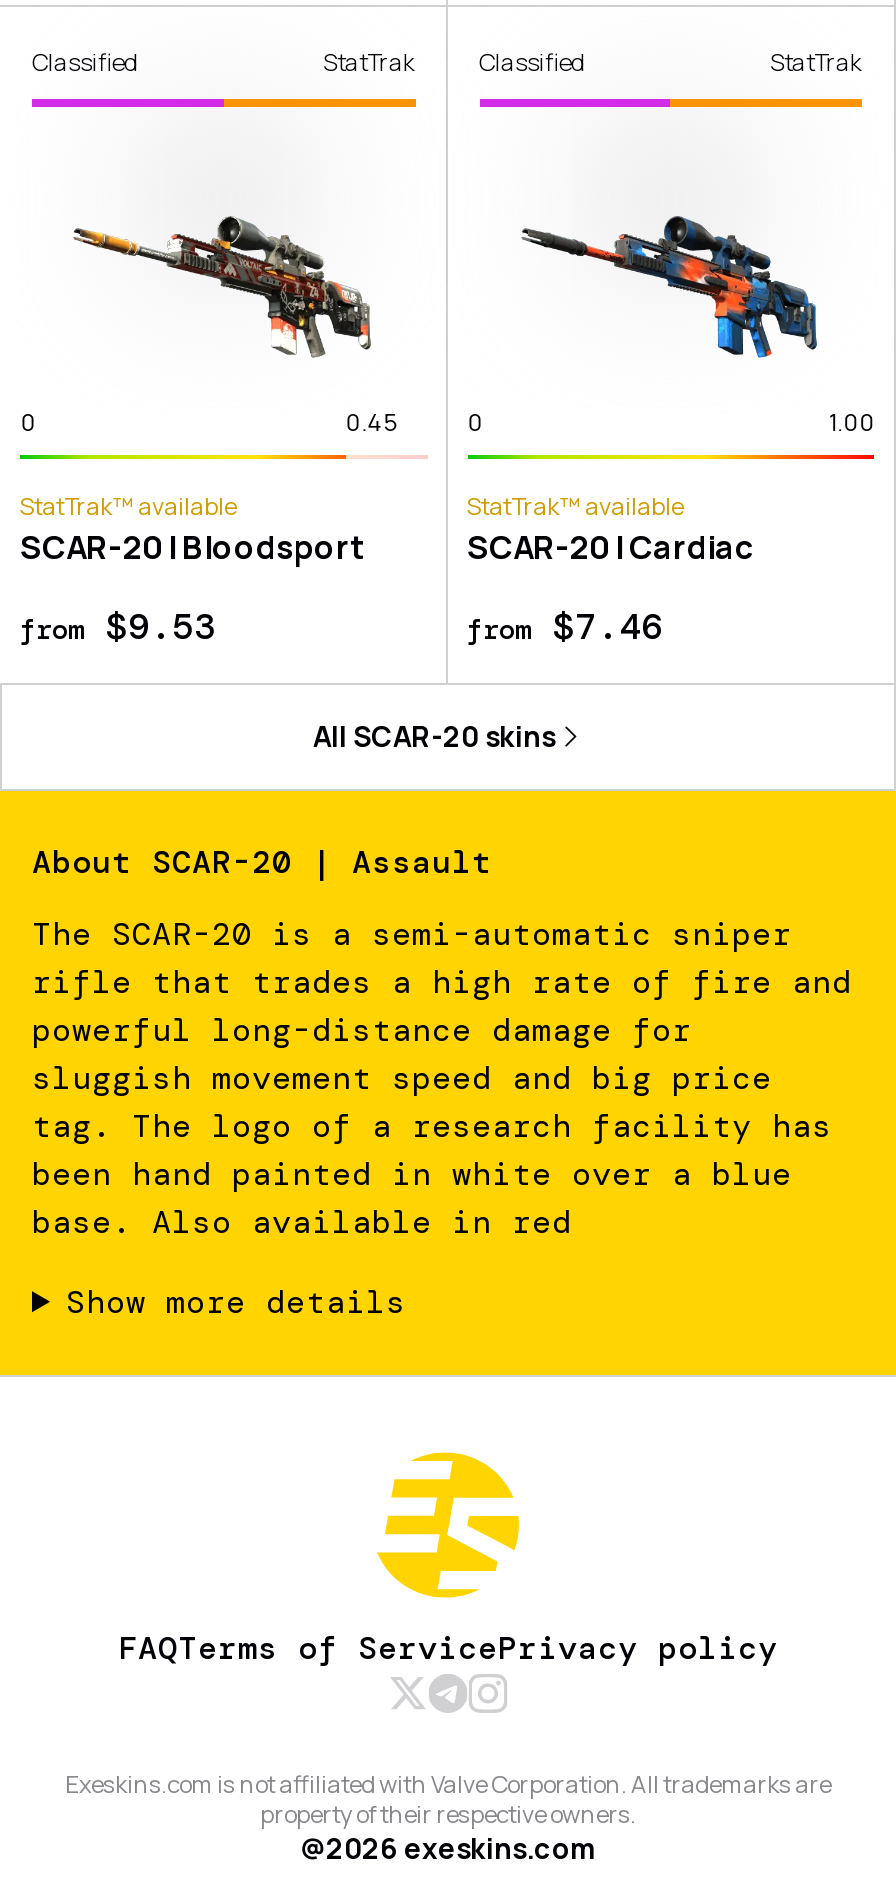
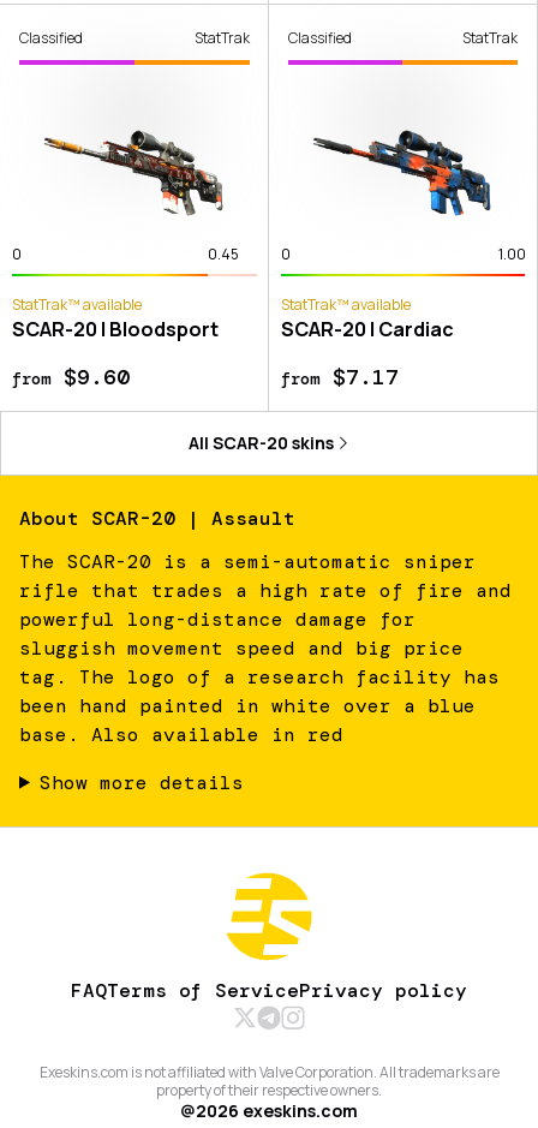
- from $9.53
+ from $9.60

- from $7.46
+ from $7.17
